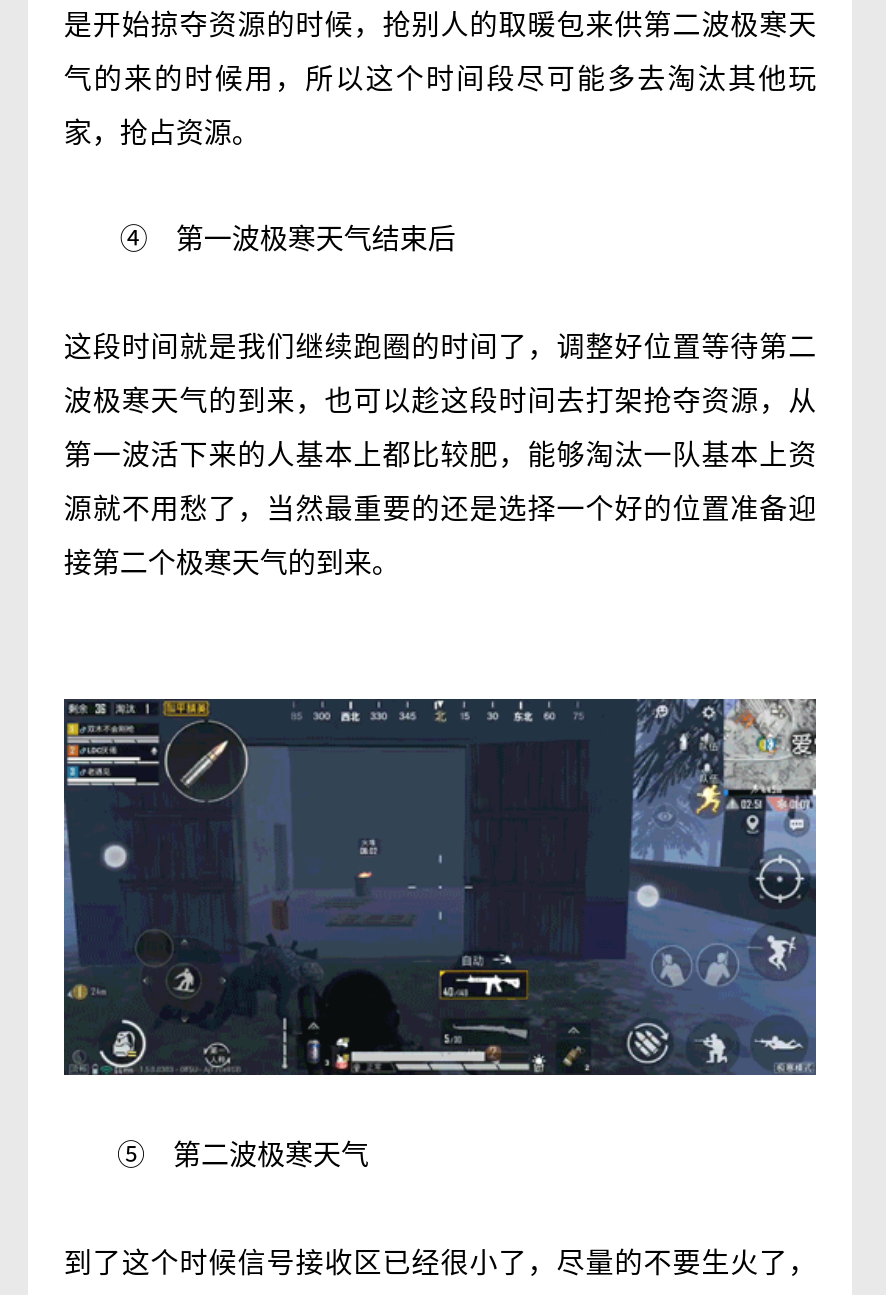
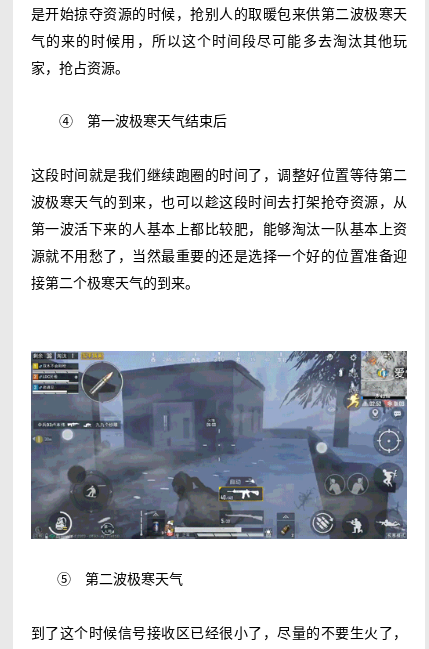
- [image]
+ [image]
